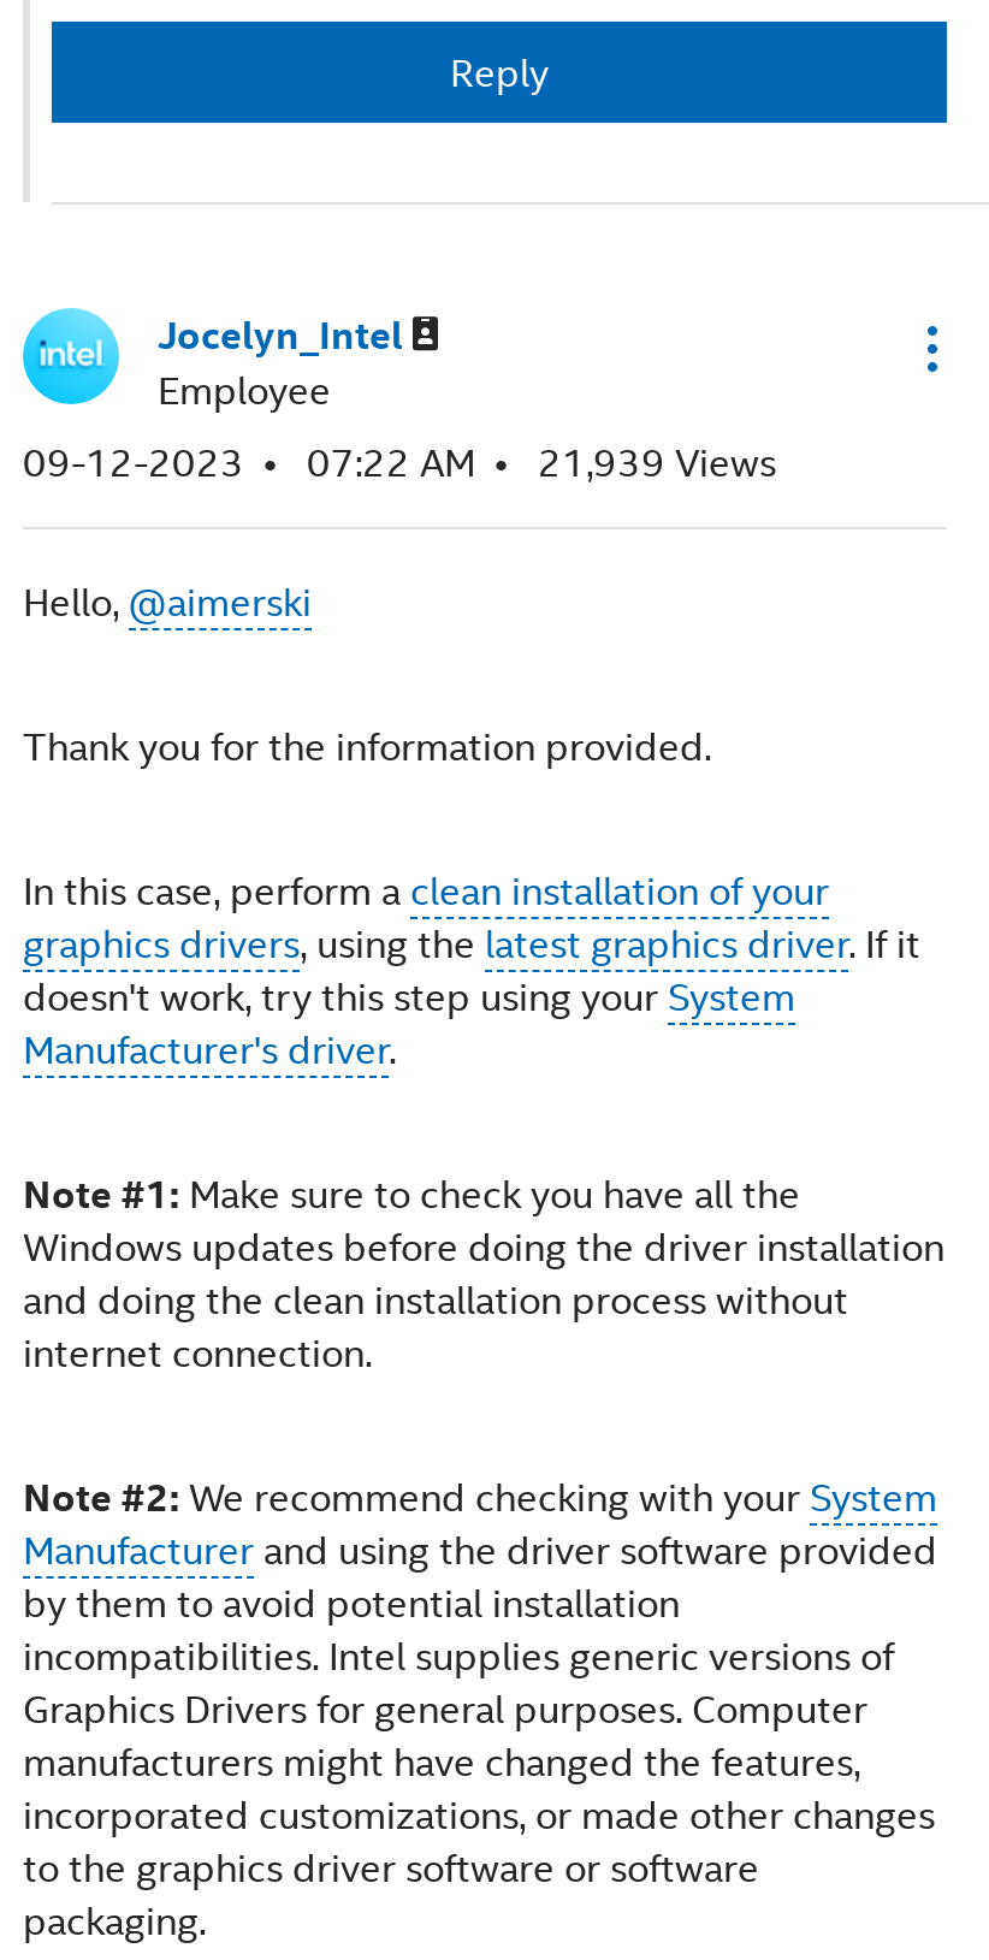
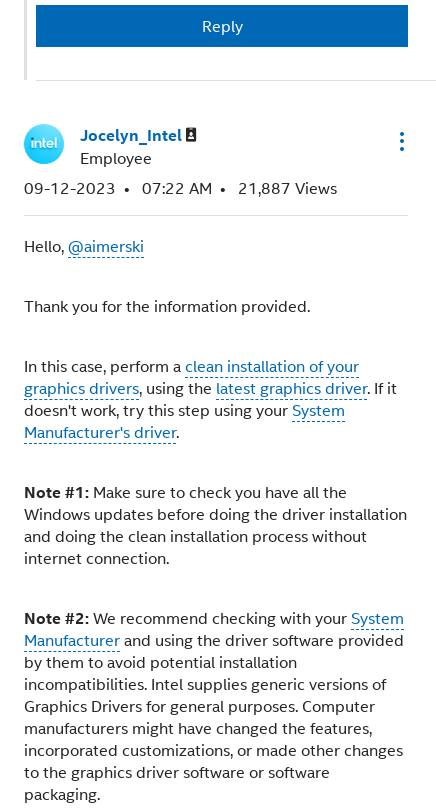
- 09-12-2023 07:22 AM 21,939 Views
+ 09-12-2023 07:22 AM 21,887 Views
